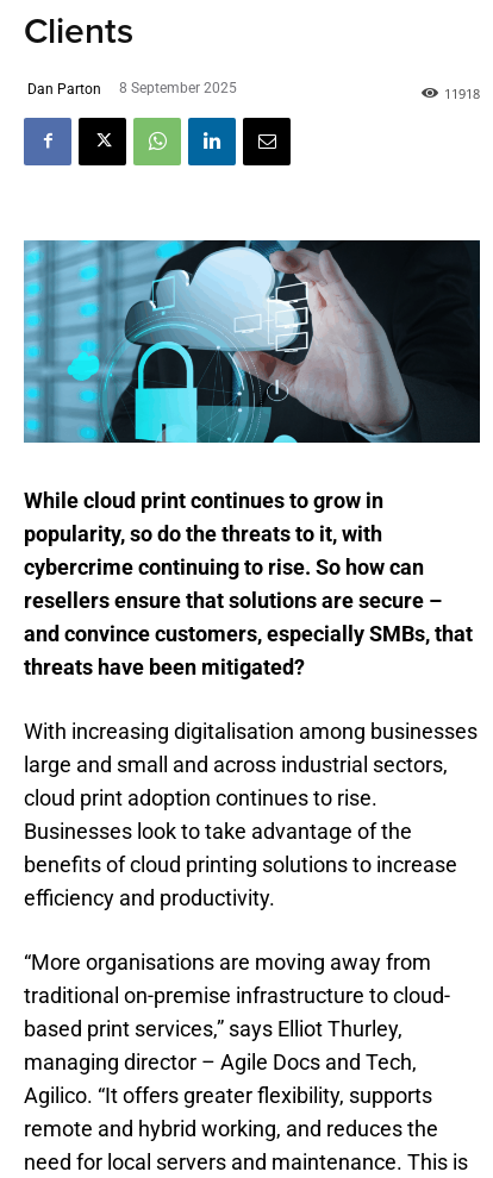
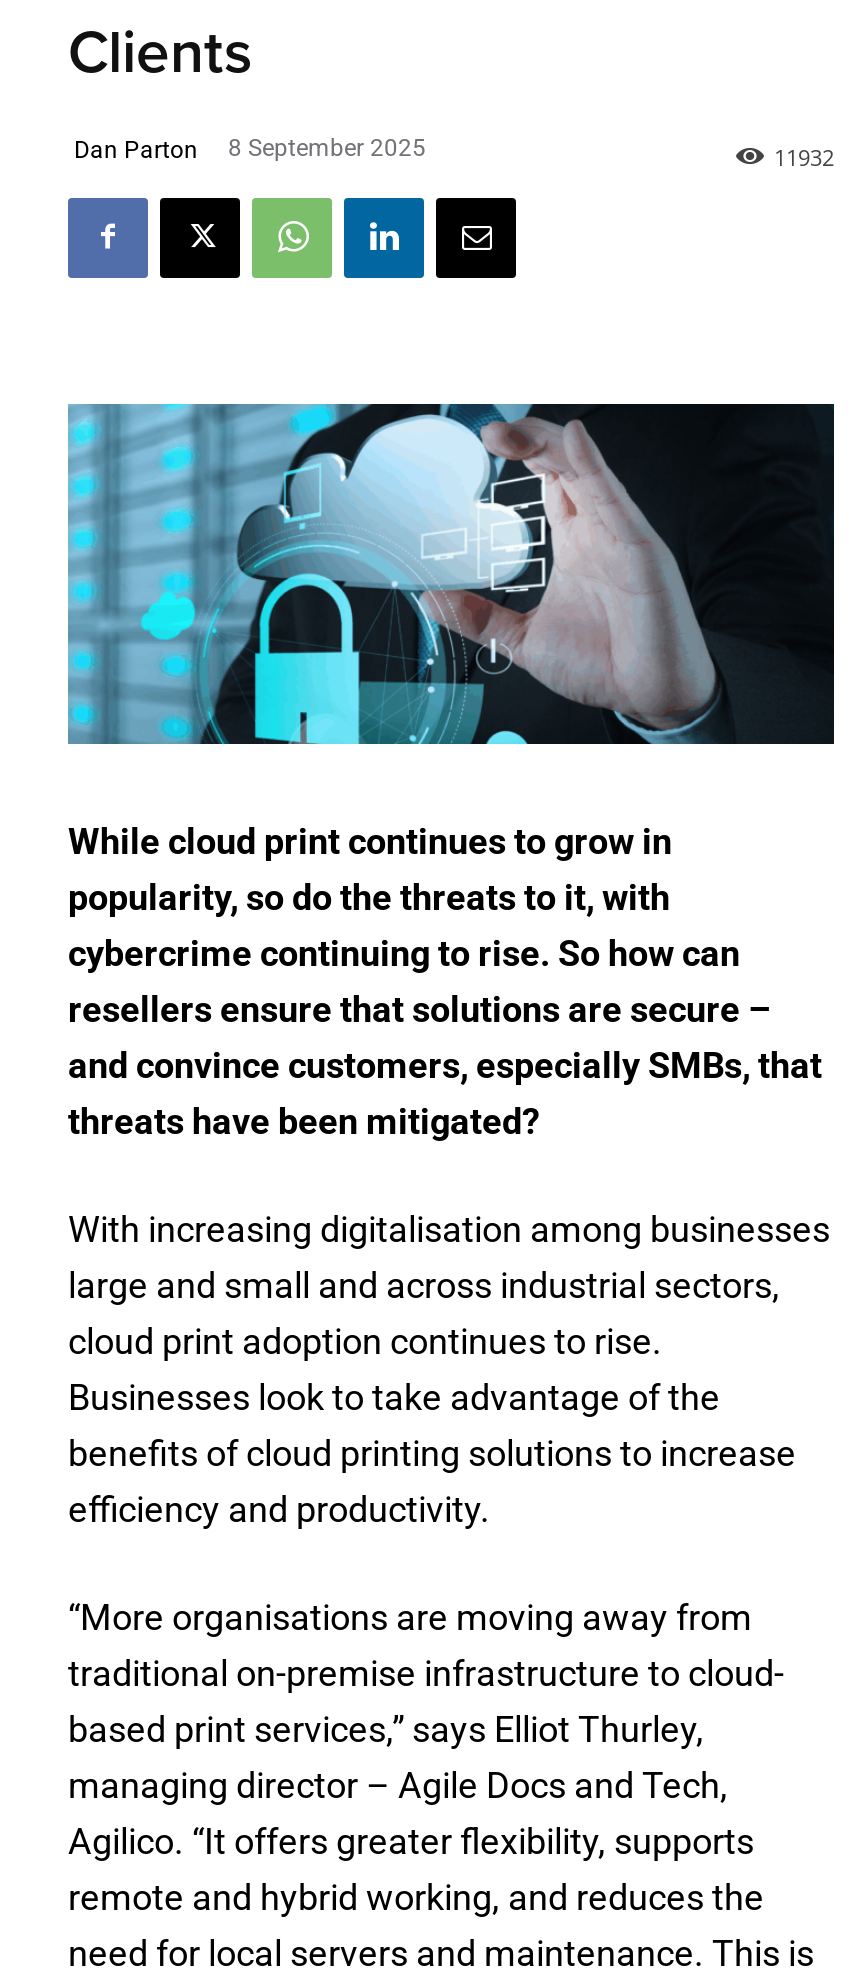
- 1 1918
+ 1 1932
